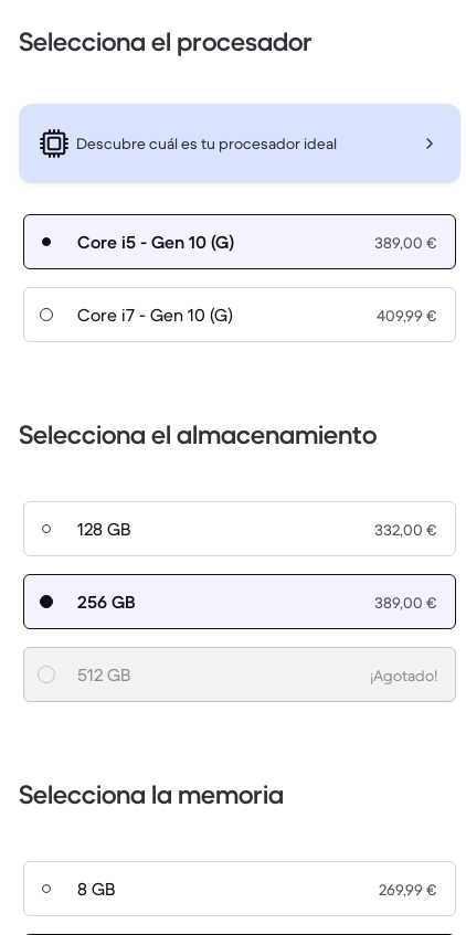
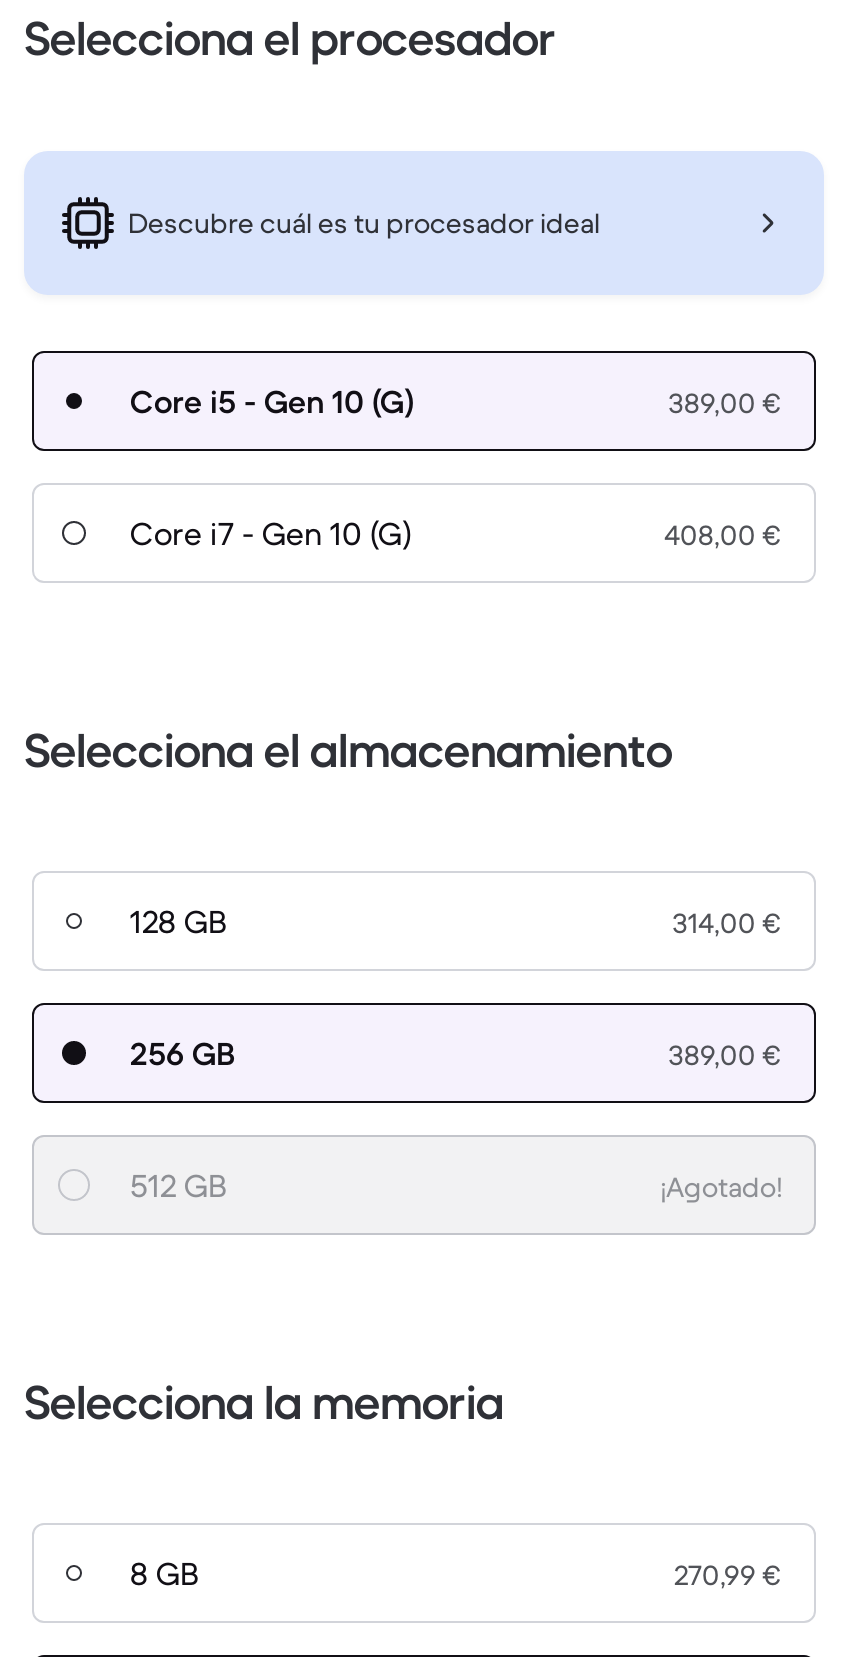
- 409,99 €
+ 408,00 €

- 332,00 €
+ 314,00 €

- 269,99 €
+ 270,99 €
